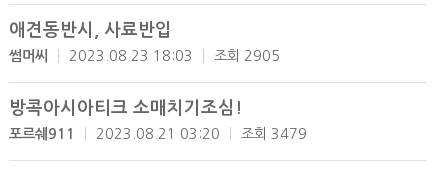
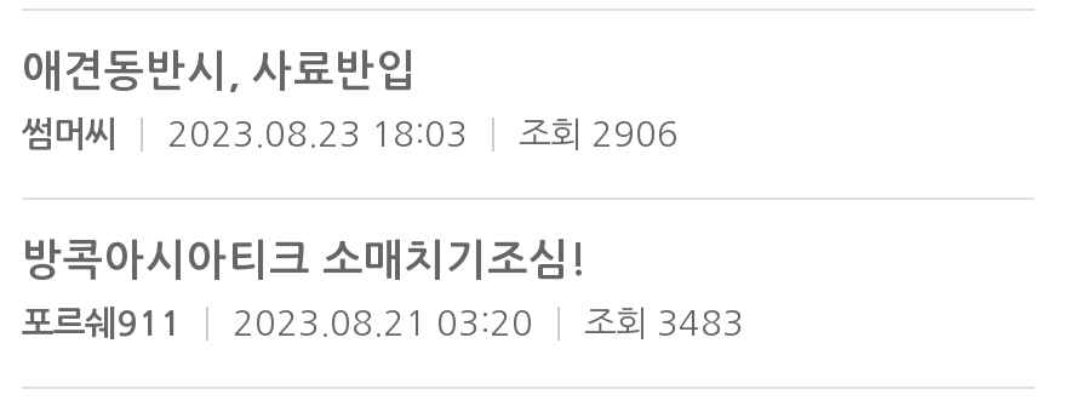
- 썸머씨 2023.08.23 18:03 조회 2905
+ 썸머씨 2023.08.23 18:03 조회 2906

- 포르쉐911 2023.08.21 03:20 조회 3479
+ 포르쉐911 2023.08.21 03:20 조회 3483
